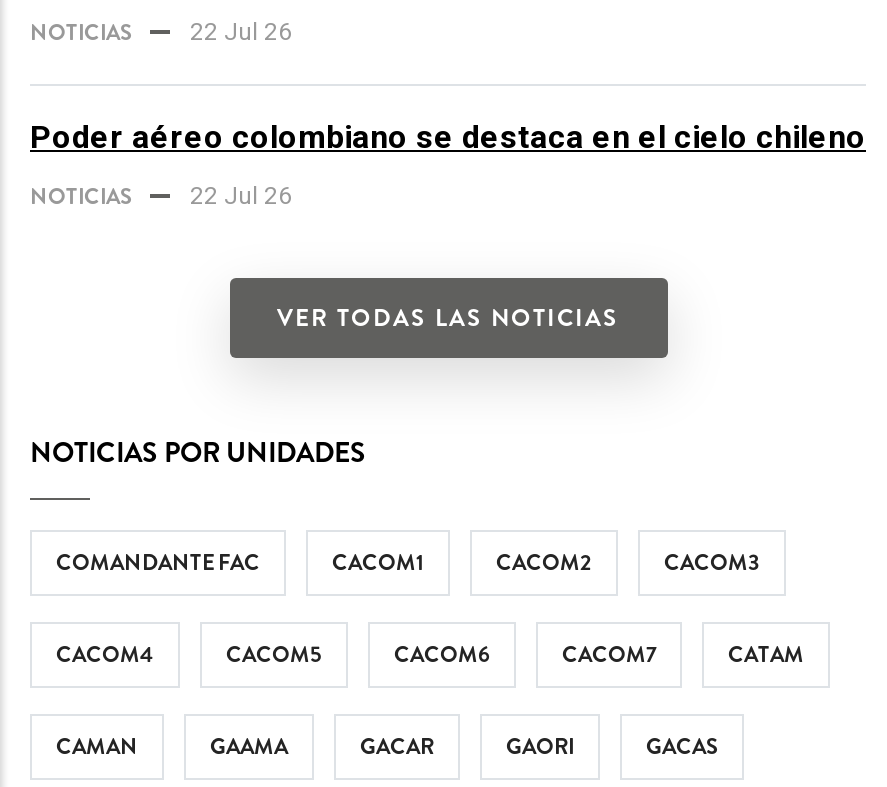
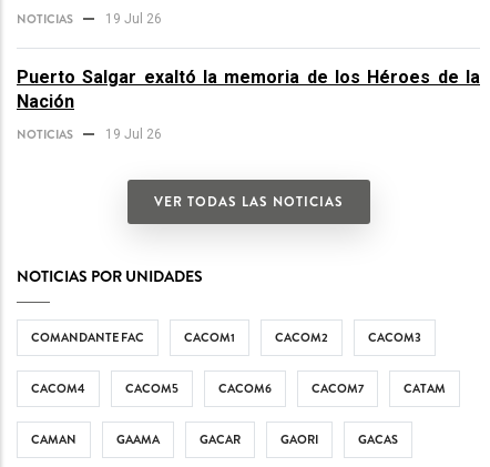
- 22 Jul 26
+ 19 Jul 26

- Poder aéreo colombiano se destaca en el cielo chileno
+ Puerto Salgar exaltó la memoria de los Héroes de la
+ Nación

- 22 Jul 26
+ 19 Jul 26
